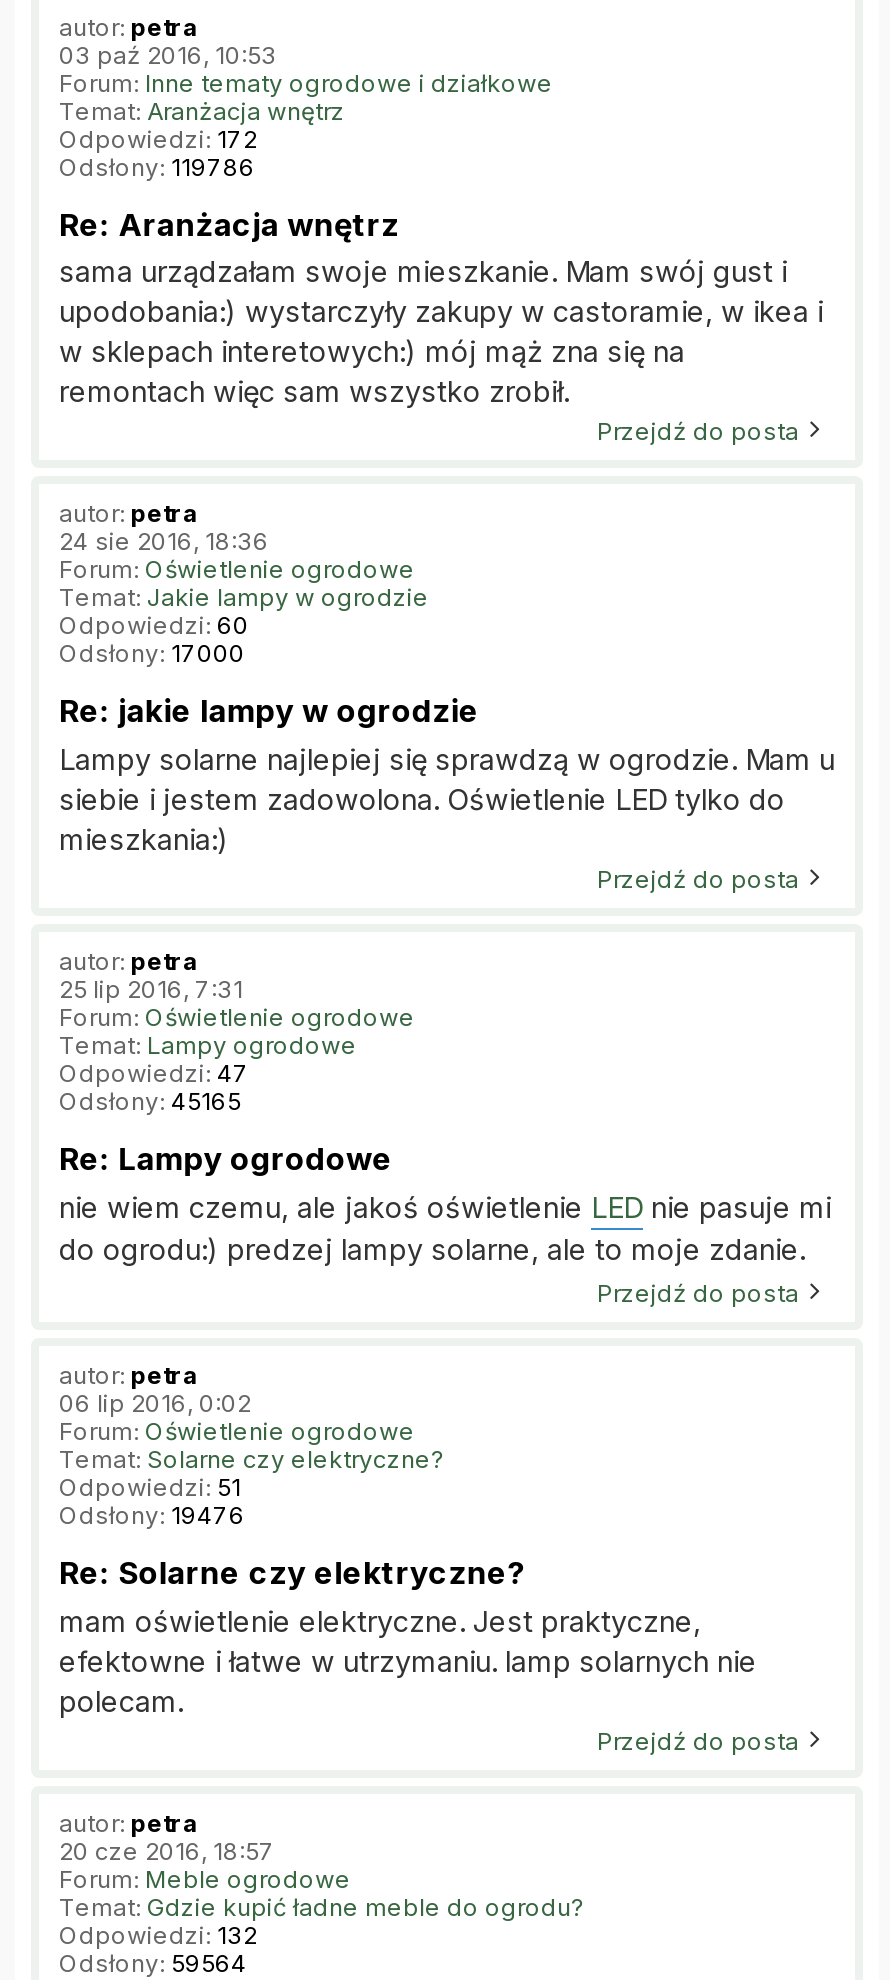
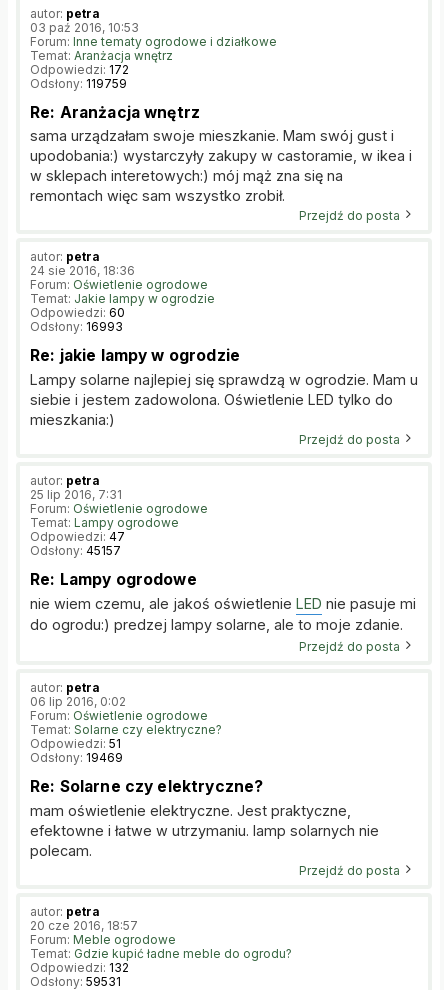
- Odsłony: 119786
+ Odsłony: 119759

- Odsłony: 17000
+ Odsłony: 16993

- Odsłony: 45165
+ Odsłony: 45157

- Odsłony: 19476
+ Odsłony: 19469

- Odsłony: 59564
+ Odsłony: 59531
